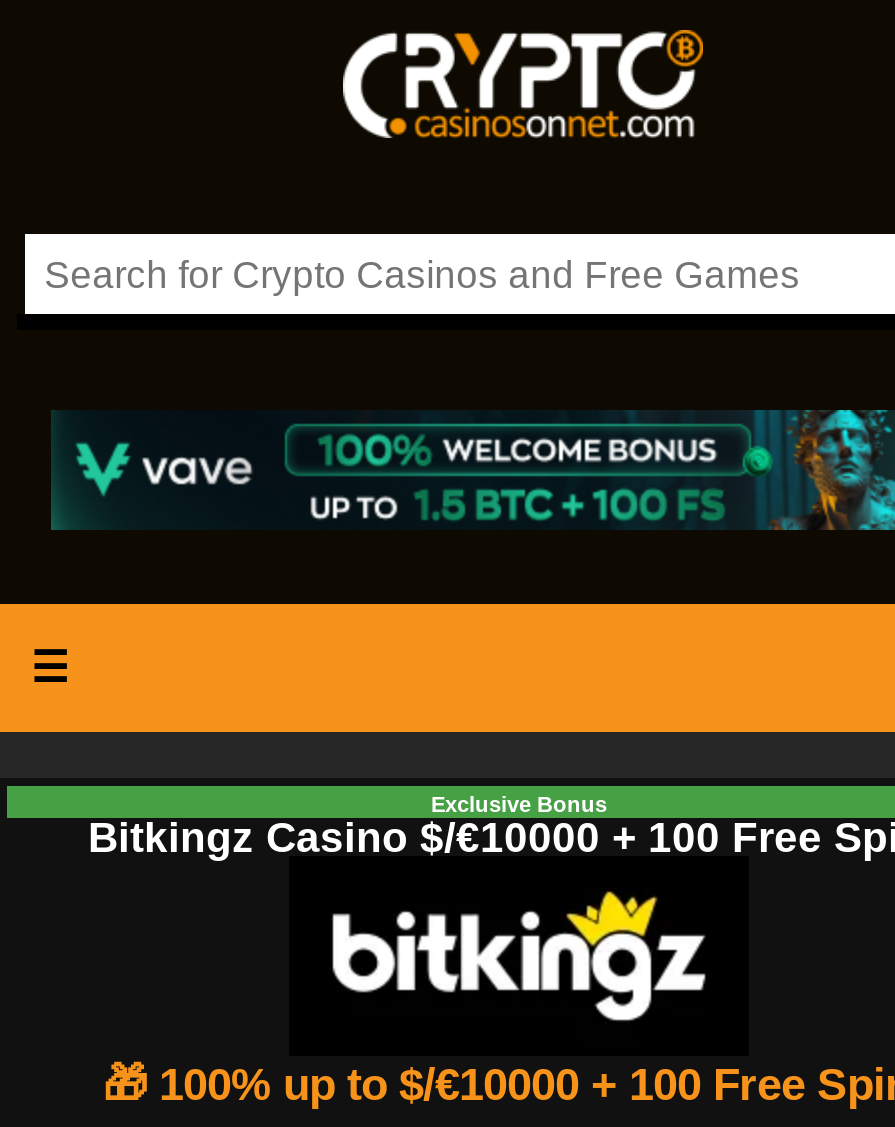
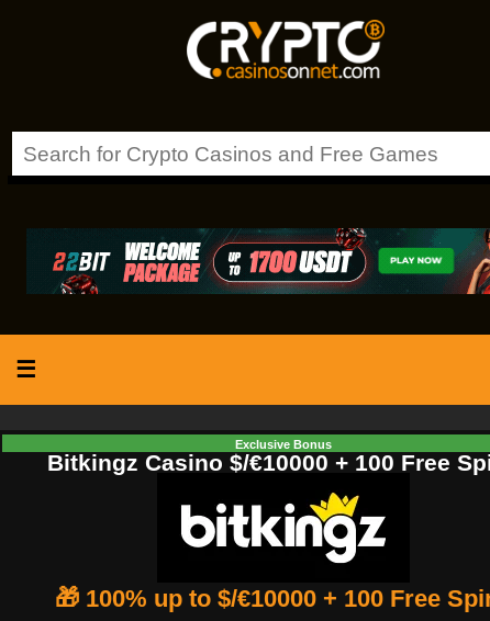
- [image]
+ [image]
